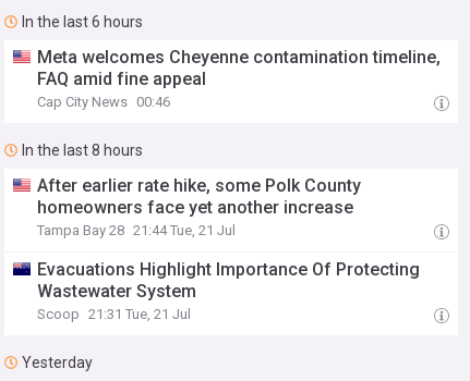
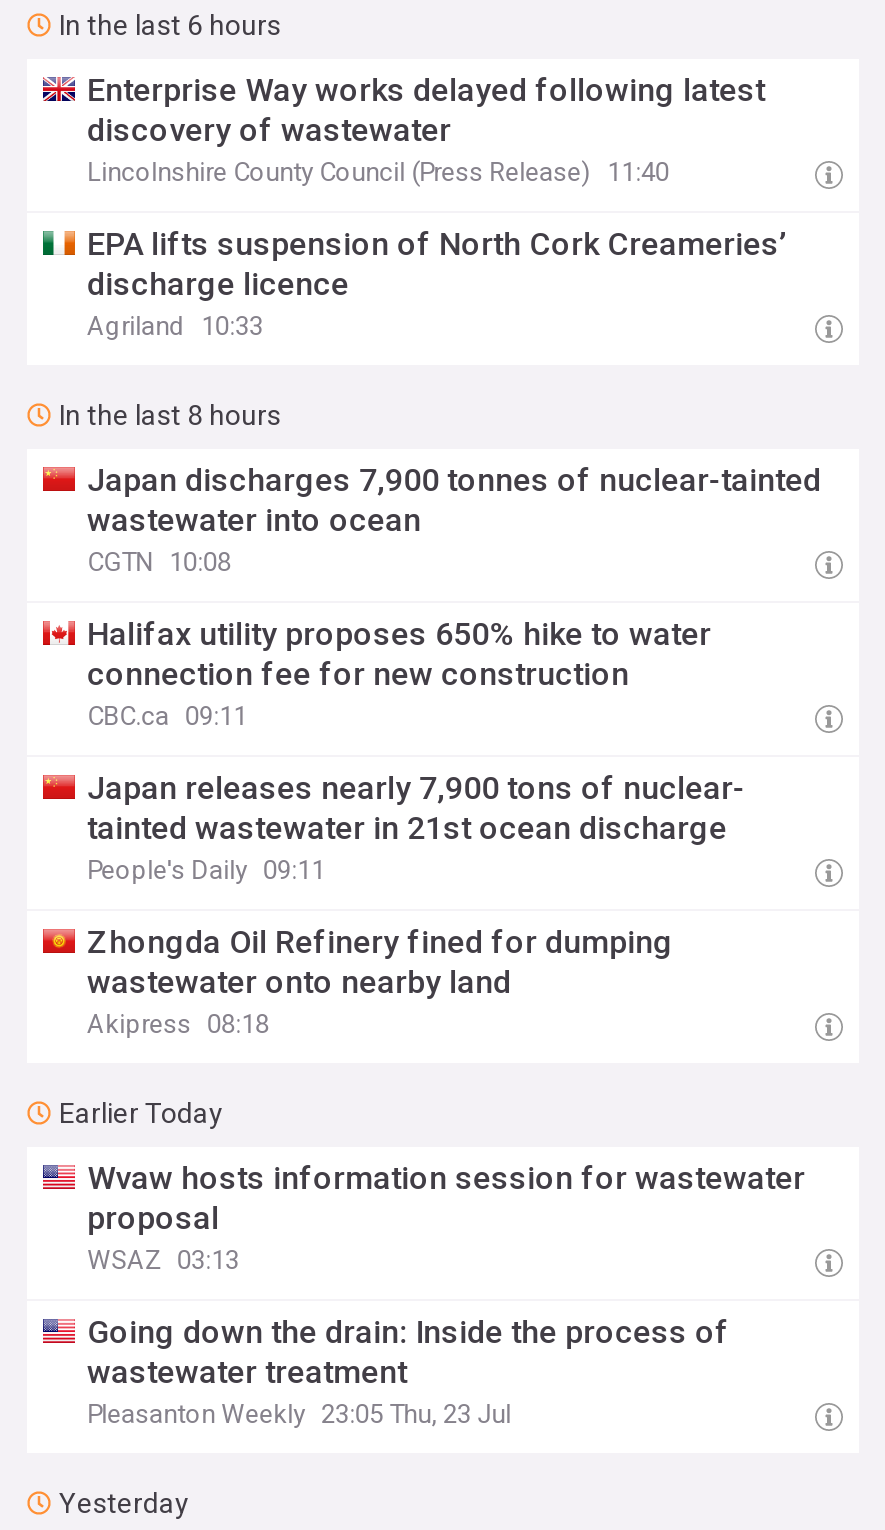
- Meta welcomes Cheyenne contamination timeline,
- FAQ amid fine appeal
- Cap City News 00:46
+ Enterprise Way works delayed following latest
+ discovery of wastewater
+ Lincolnshire County Council (Press Release) 11:40
+ EPA lifts suspension of North Cork Creameries’
+ discharge licence
+ Agriland 10:33

- After earlier rate hike, some Polk County
- homeowners face yet another increase
- Tampa Bay 28 21:44 Tue, 21 Jul
- Evacuations Highlight Importance Of Protecting
- Wastewater System
- Scoop 21:31 Tue, 21 Jul
+ Japan discharges 7,900 tonnes of nuclear-tainted
+ wastewater into ocean
+ CGTN 10:08
+ Halifax utility proposes 650% hike to water
+ connection fee for new construction
+ CBC.ca 09:11
+ Japan releases nearly 7,900 tons of nuclear-
+ tainted wastewater in 21st ocean discharge
+ People's Daily 09:11
+ Zhongda Oil Refinery fined for dumping
+ wastewater onto nearby land
+ Akipress 08:18
+ Earlier Today
+ Wvaw hosts information session for wastewater
+ proposal
+ WSAZ 03:13
+ Going down the drain: Inside the process of
+ wastewater treatment
+ Pleasanton Weekly 23:05 Thu, 23 Jul
